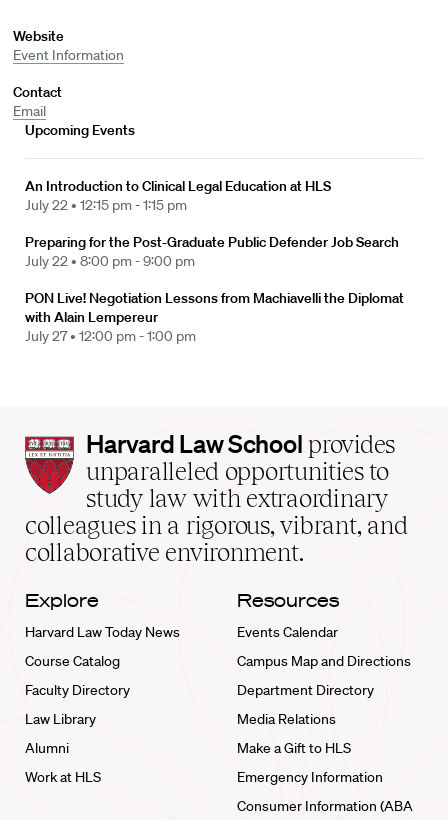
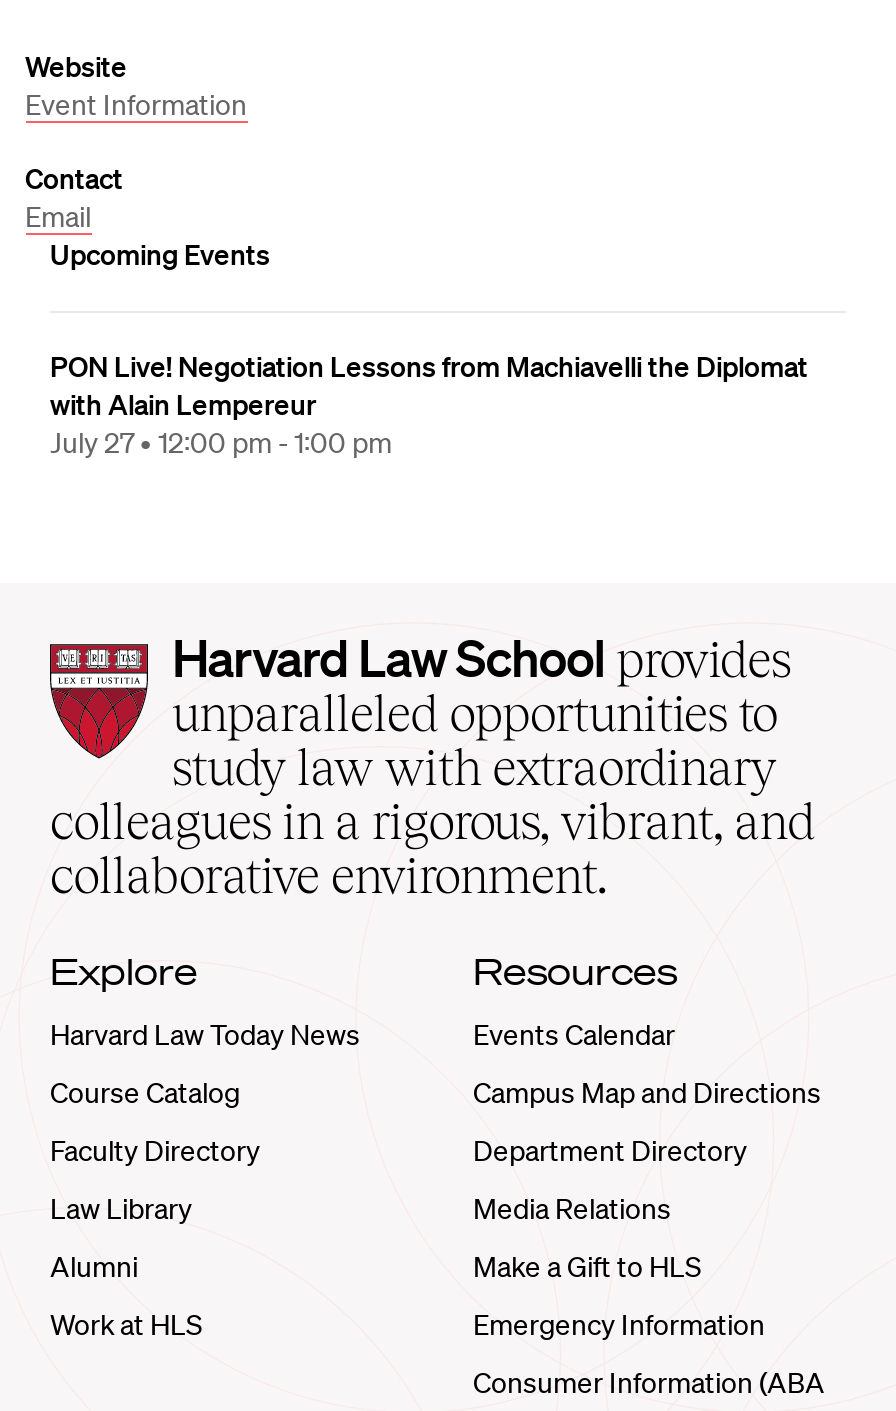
- An Introduction to Clinical Legal Education at HLS
- July 22 • 12:15 pm - 1:15 pm
- Preparing for the Post-Graduate Public Defender Job Search
- July 22 • 8:00 pm - 9:00 pm
